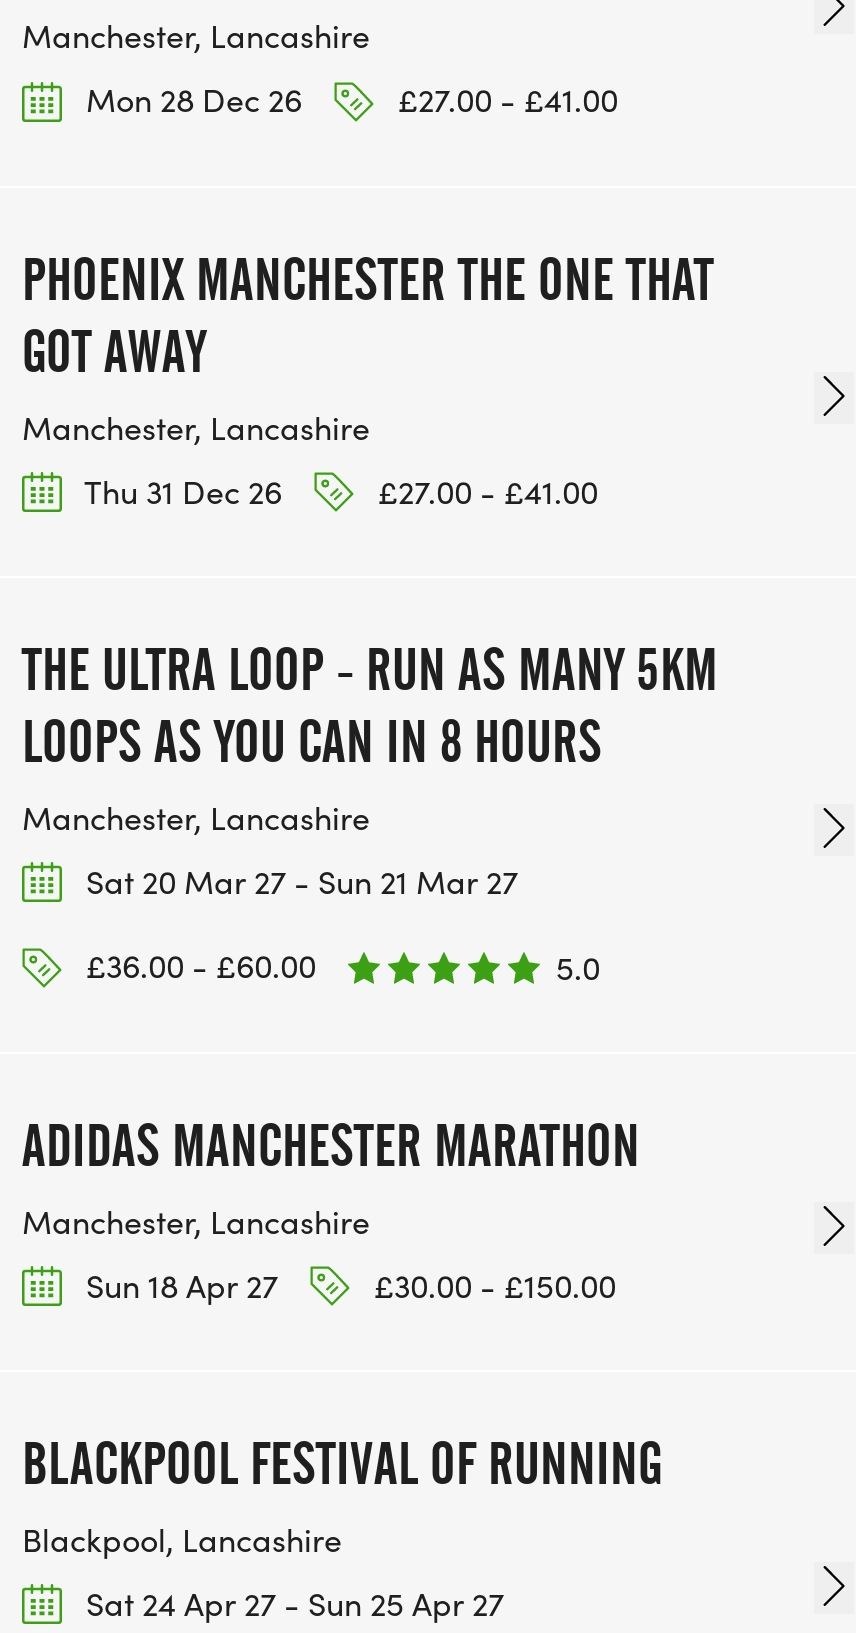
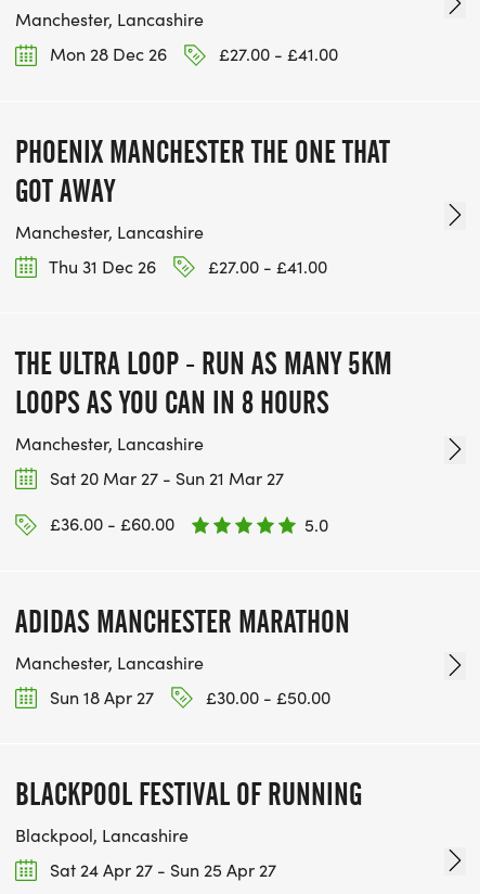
- £30.00 - £150.00
+ £30.00 - £50.00
